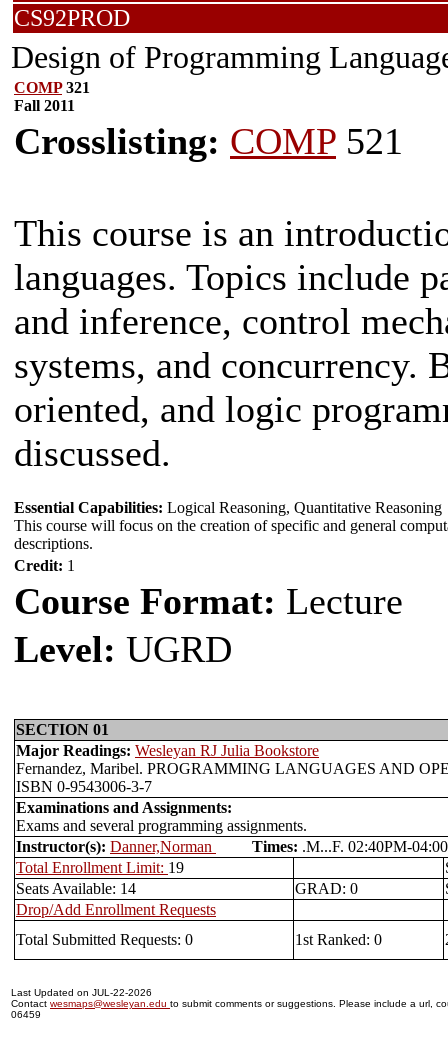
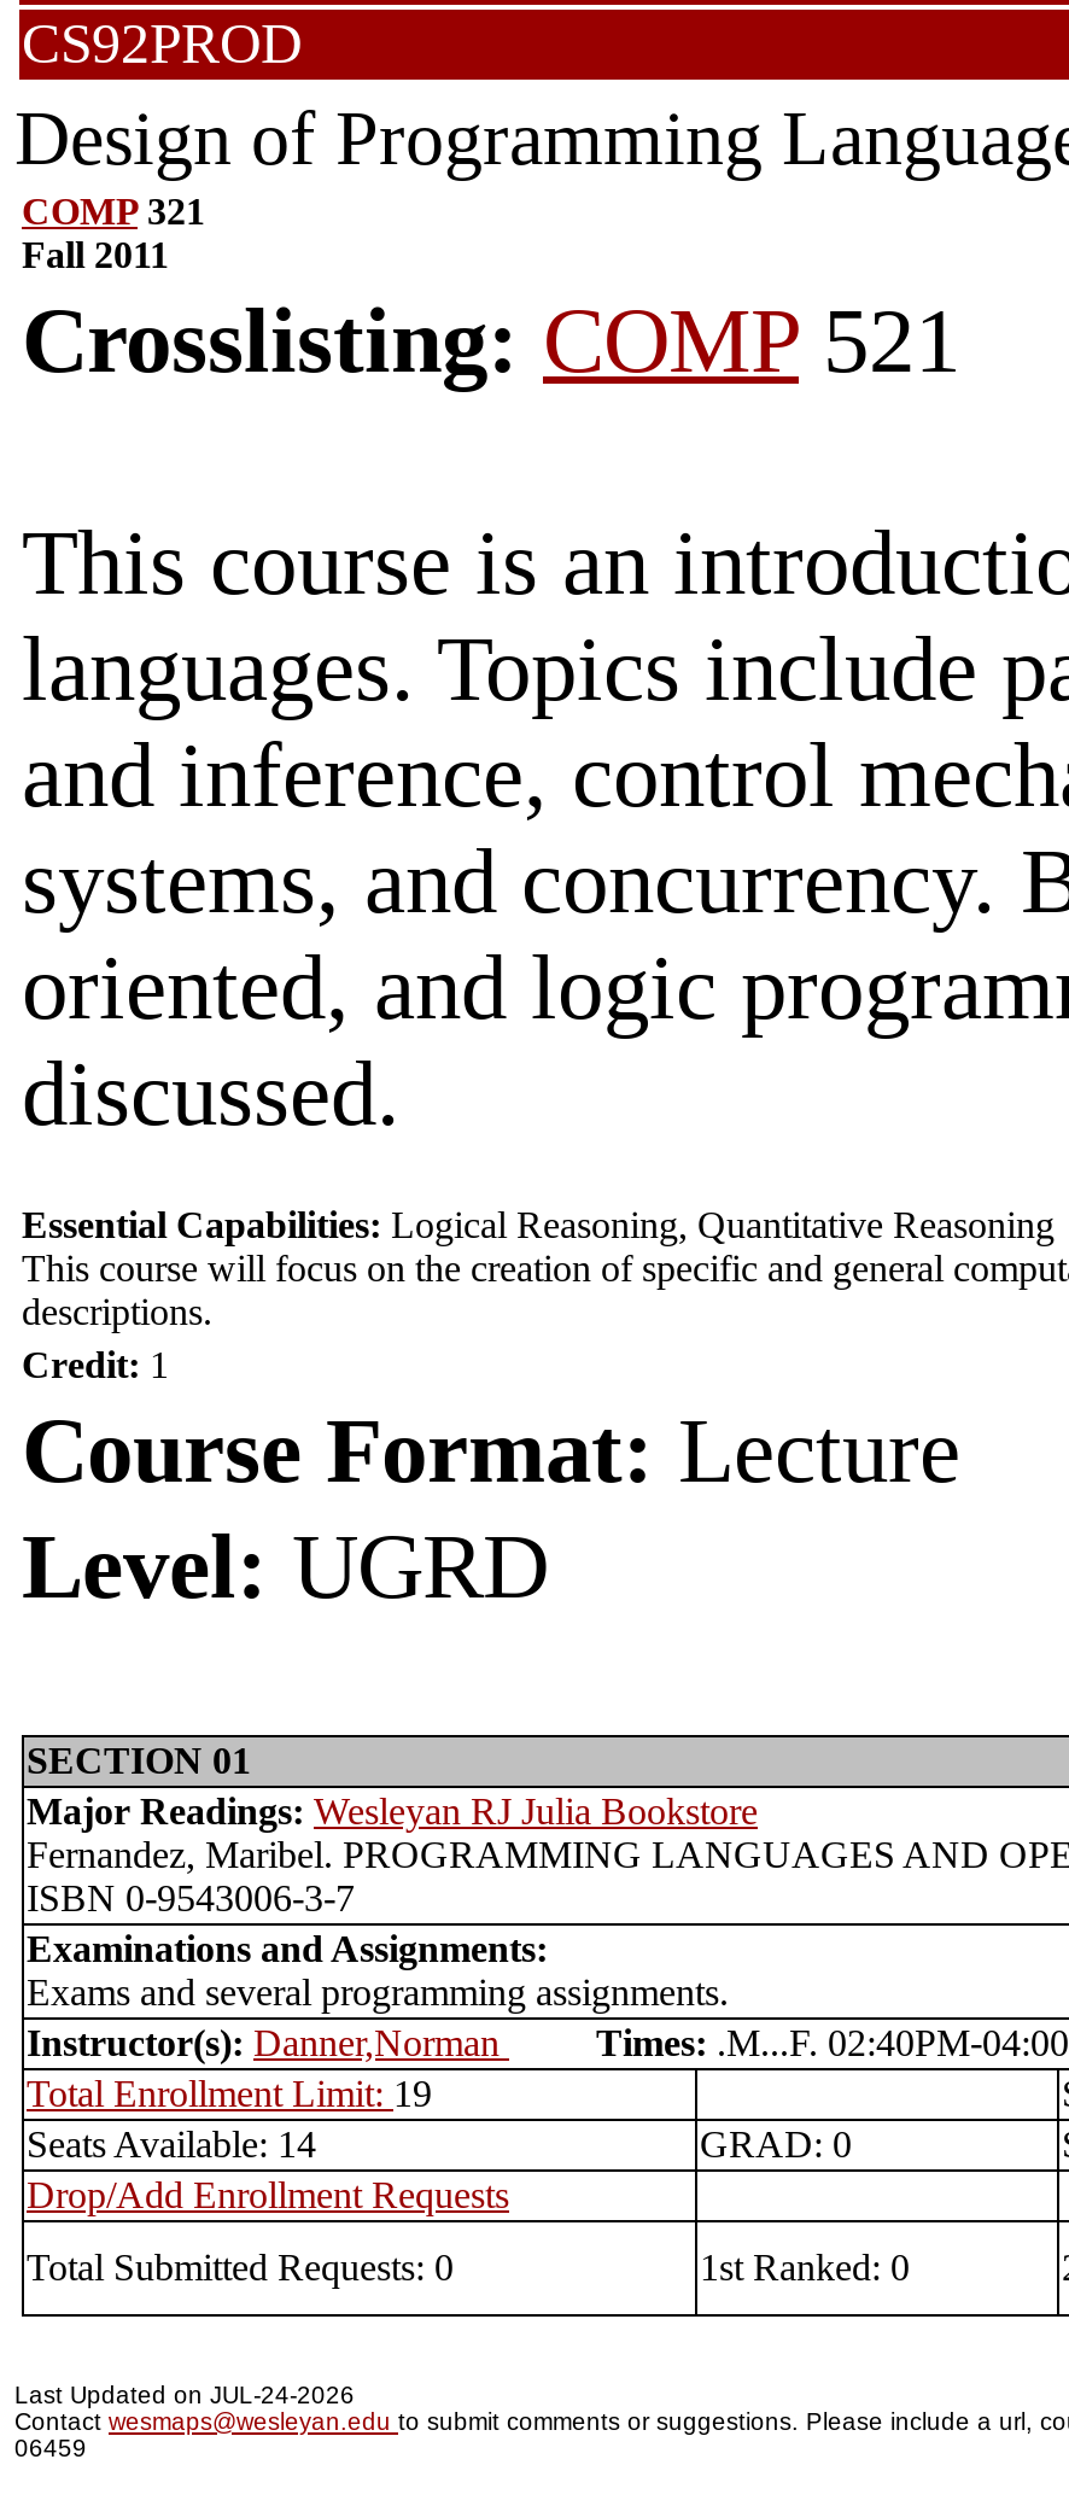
- Last Updated on JUL-22-2026
+ Last Updated on JUL-24-2026
